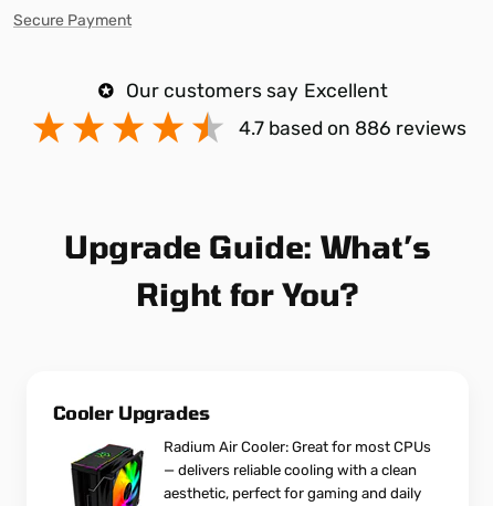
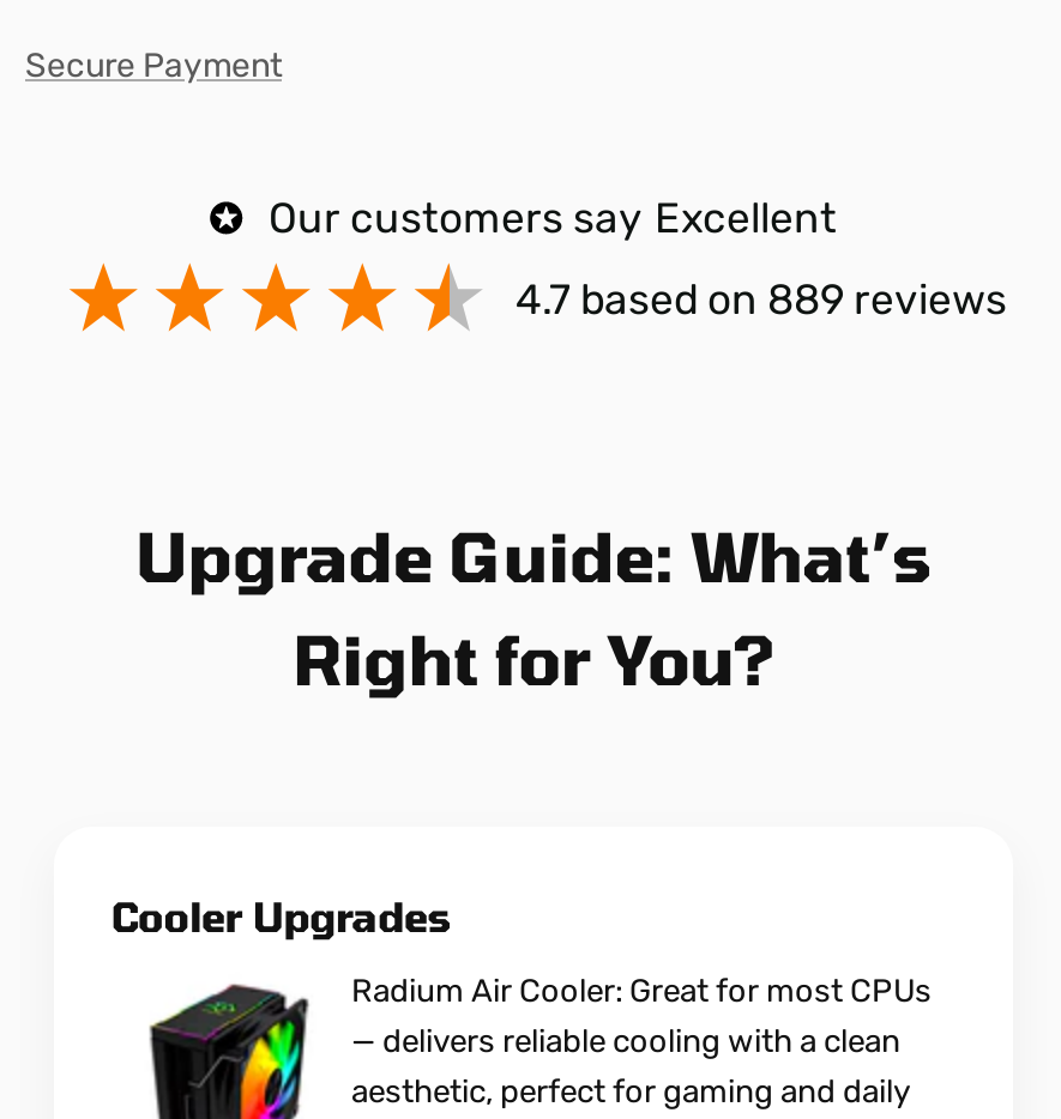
- 4.7 based on 886 reviews
+ 4.7 based on 889 reviews
